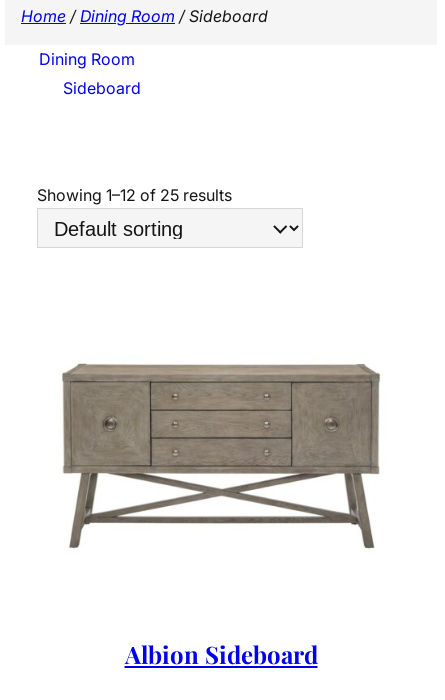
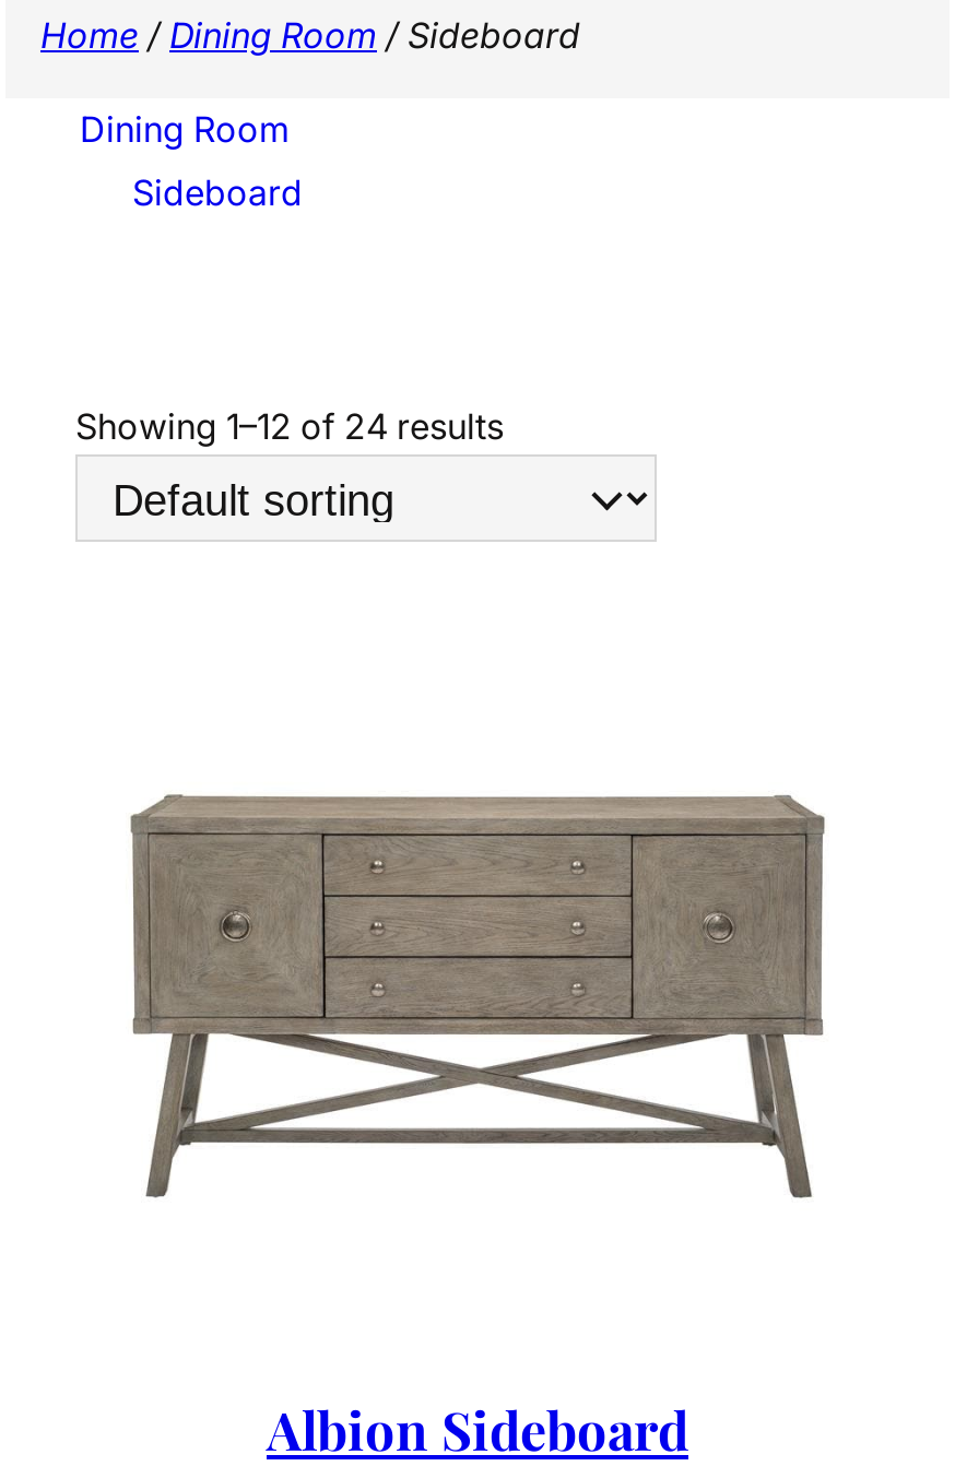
- Showing 1–12 of 25 results
+ Showing 1–12 of 24 results
